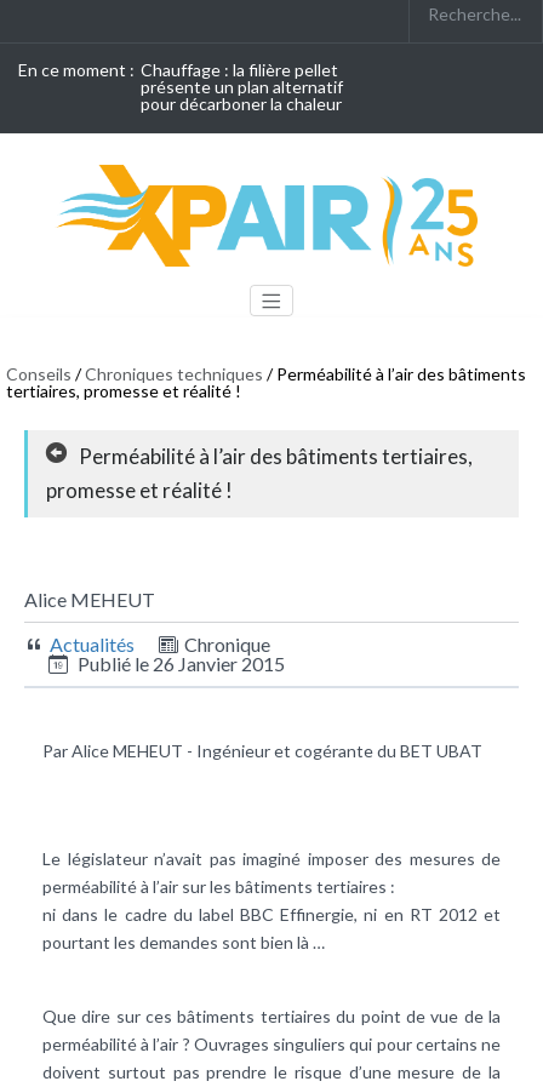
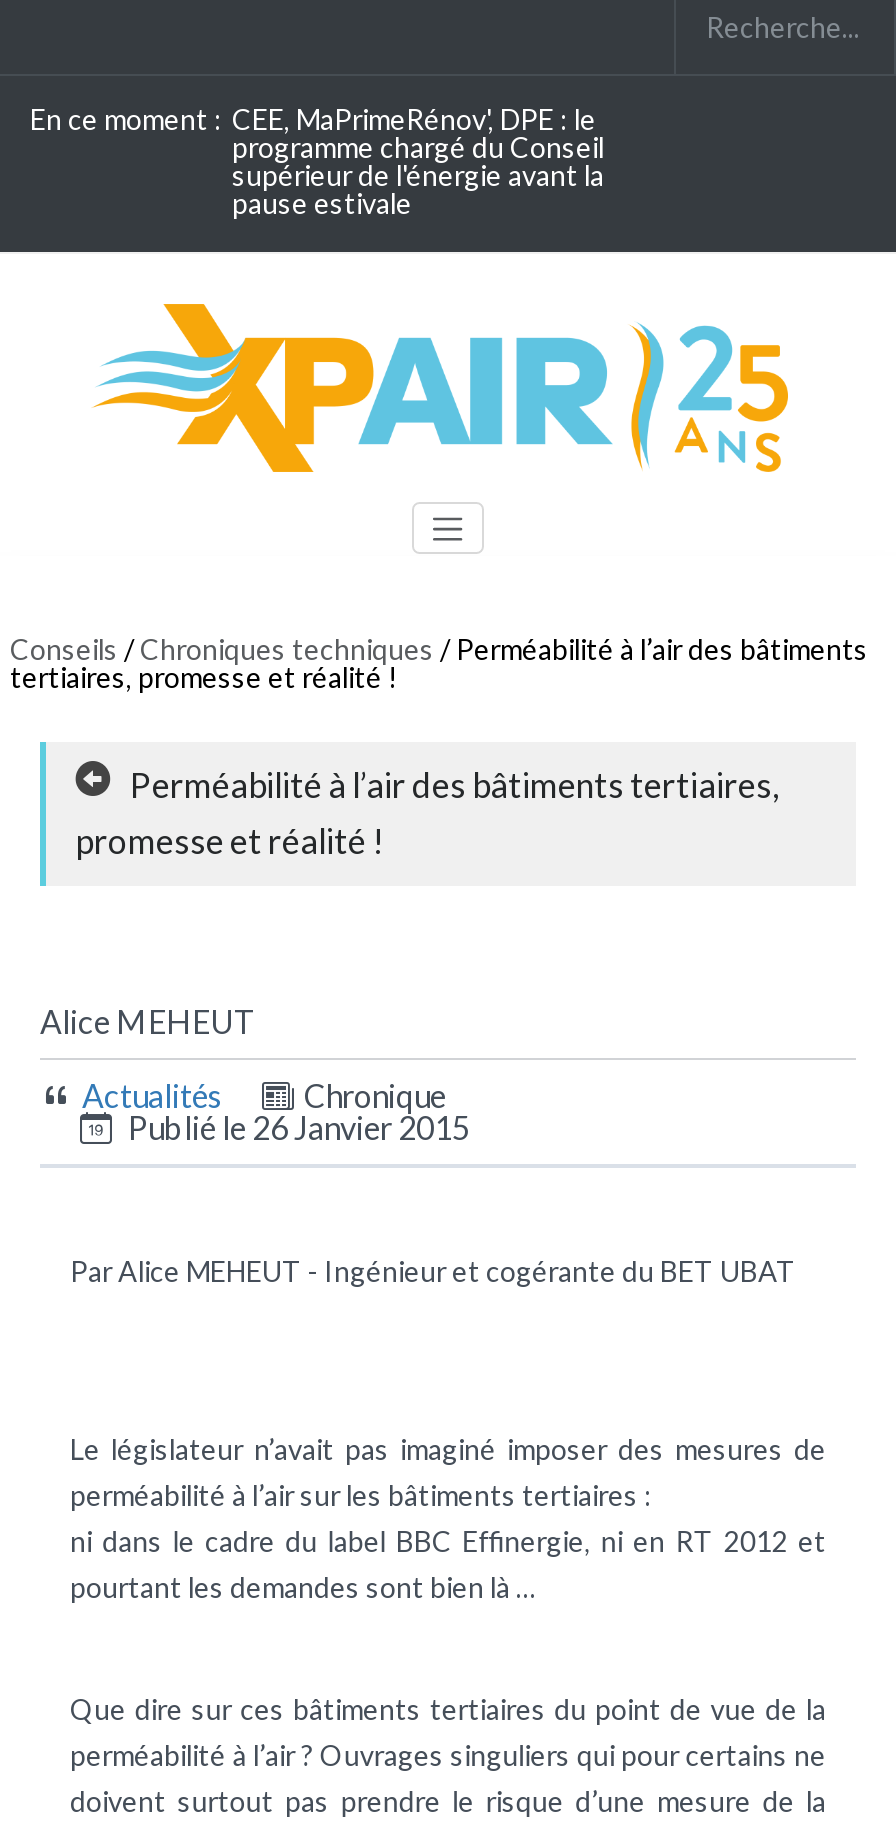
- En ce moment : Chauffage : la filière pellet
- présente un plan alternatif
- pour décarboner la chaleur
+ En ce moment : CEE, MaPrimeRénov', DPE : le
+ programme chargé du Conseil
+ supérieur de l'énergie avant la
+ pause estivale
